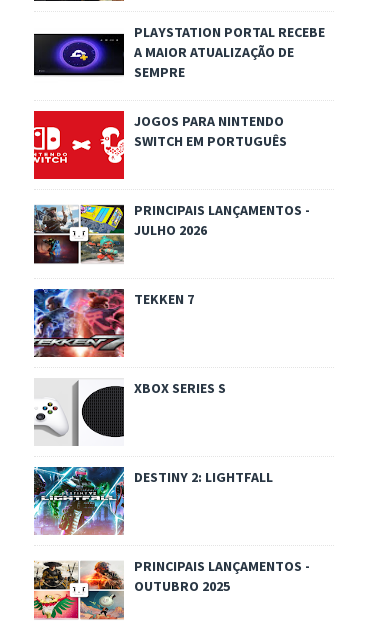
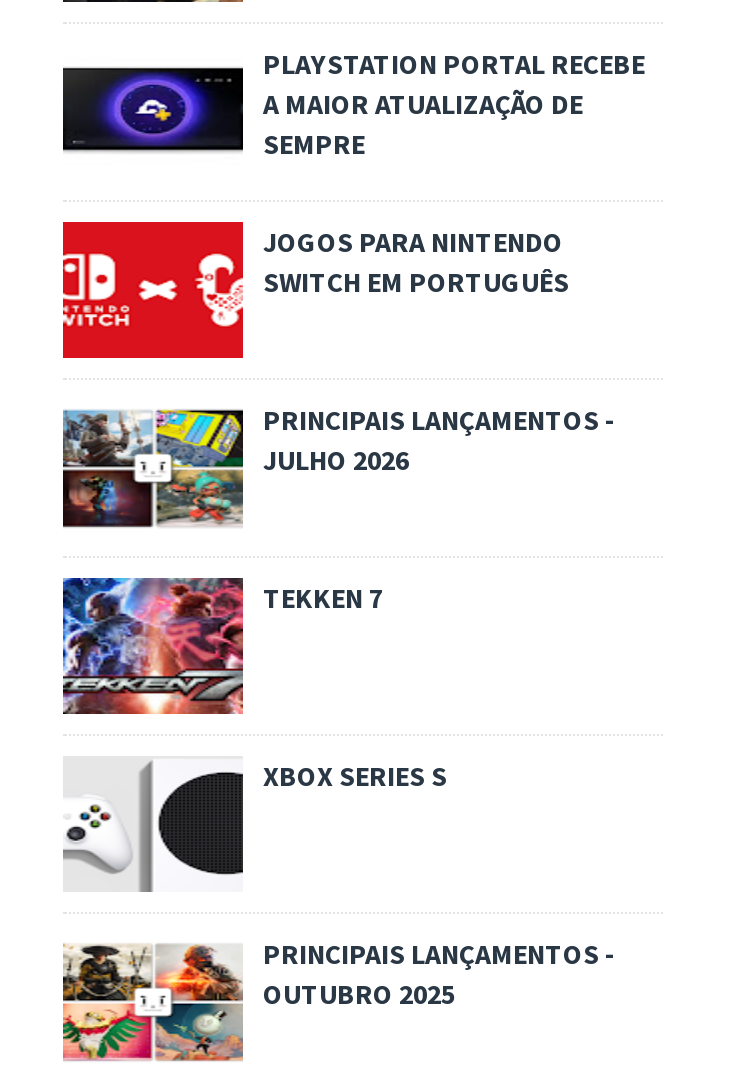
- [image]
- DESTINY 2: LIGHTFALL
